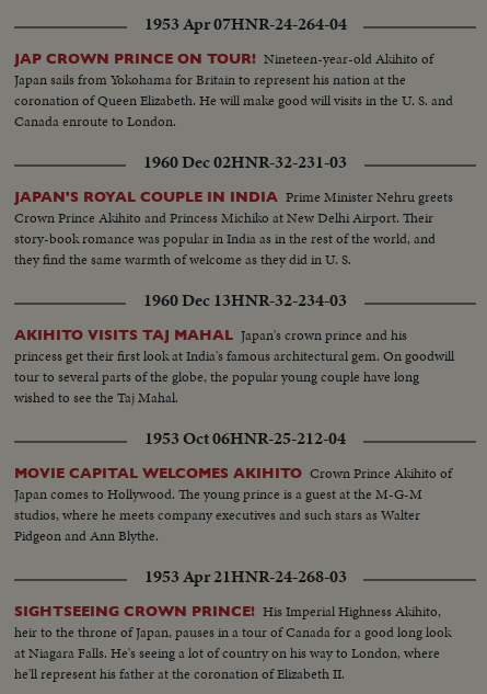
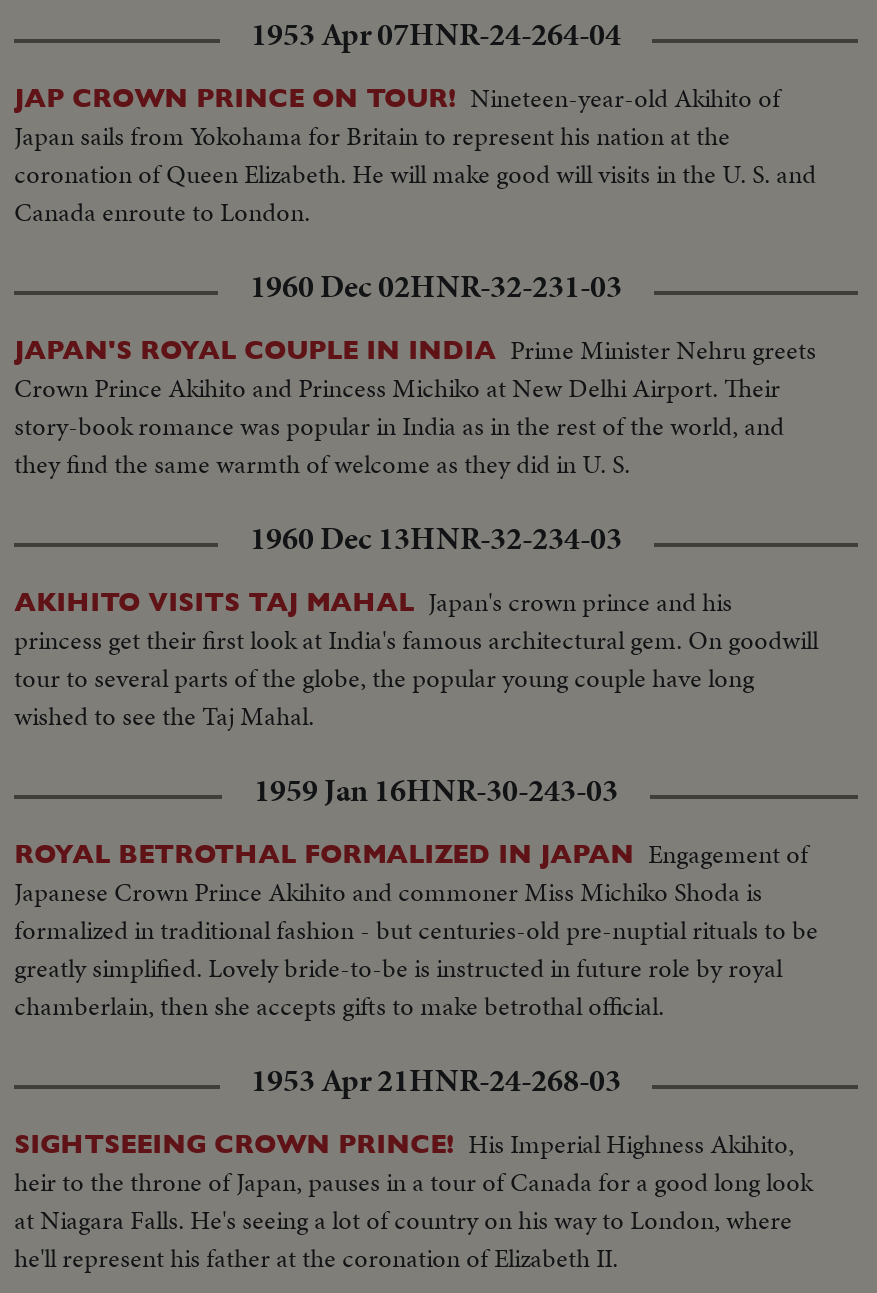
- 1953 Oct 06HNR-25-212-04
+ 1959 Jan 16HNR-30-243-03

- MOVIE CAPITAL WELCOMES AKIHITO Crown Prince Akihito of
- Japan comes to Hollywood. The young prince is a guest at the M-G-M
- studios, where he meets company executives and such stars as Walter
- Pidgeon and Ann Blythe.
+ ROYAL BETROTHAL FORMALIZED IN JAPAN Engagement of
+ Japanese Crown Prince Akihito and commoner Miss Michiko Shoda is
+ formalized in traditional fashion - but centuries-old pre-nuptial rituals to be
+ greatly simplified. Lovely bride-to-be is instructed in future role by royal
+ chamberlain, then she accepts gifts to make betrothal official.
